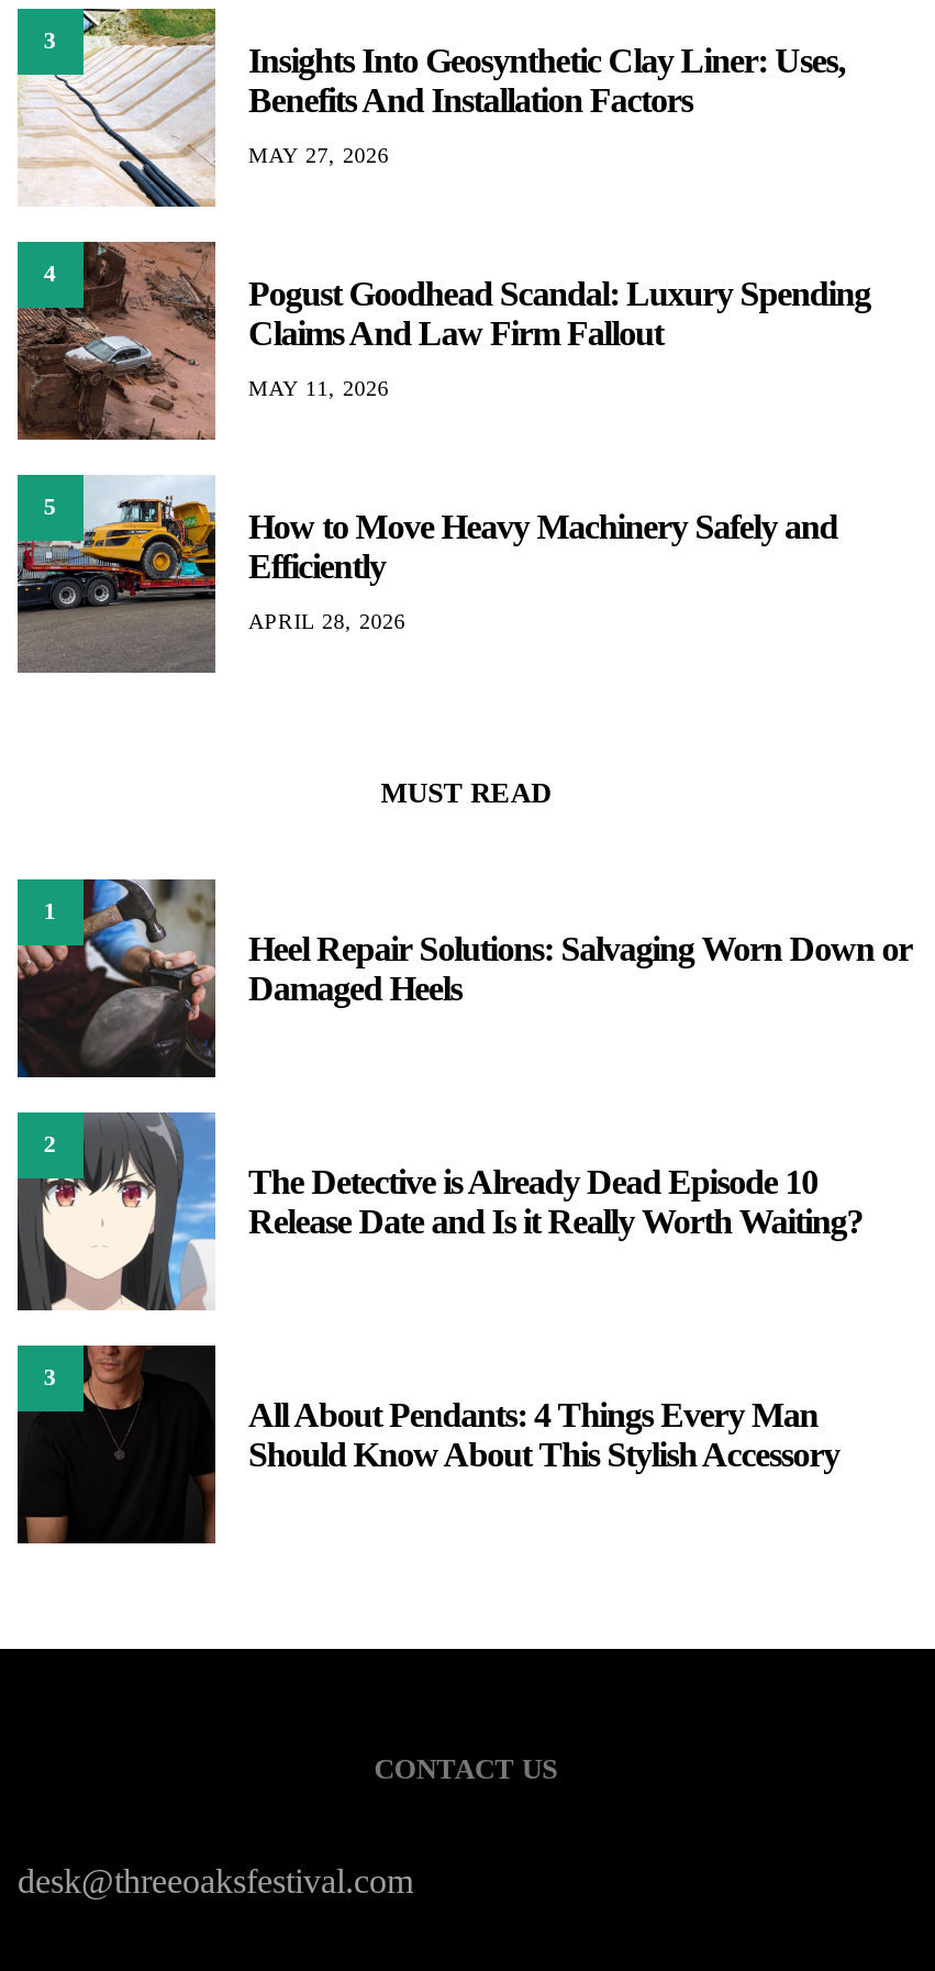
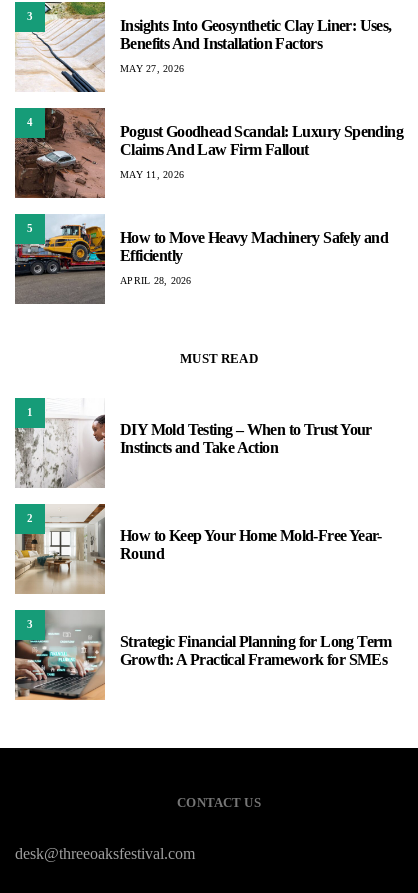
- [image]
- Heel Repair Solutions: Salvaging Worn Down or
- Damaged Heels
+ [image]
+ DIY Mold Testing – When to Trust Your
+ Instincts and Take Action

- [image]
- The Detective is Already Dead Episode 10
- Release Date and Is it Really Worth Waiting?
+ [image]
+ How to Keep Your Home Mold-Free Year-
+ Round

- [image]
- All About Pendants: 4 Things Every Man
- Should Know About This Stylish Accessory
+ [image]
+ Strategic Financial Planning for Long Term
+ Growth: A Practical Framework for SMEs
